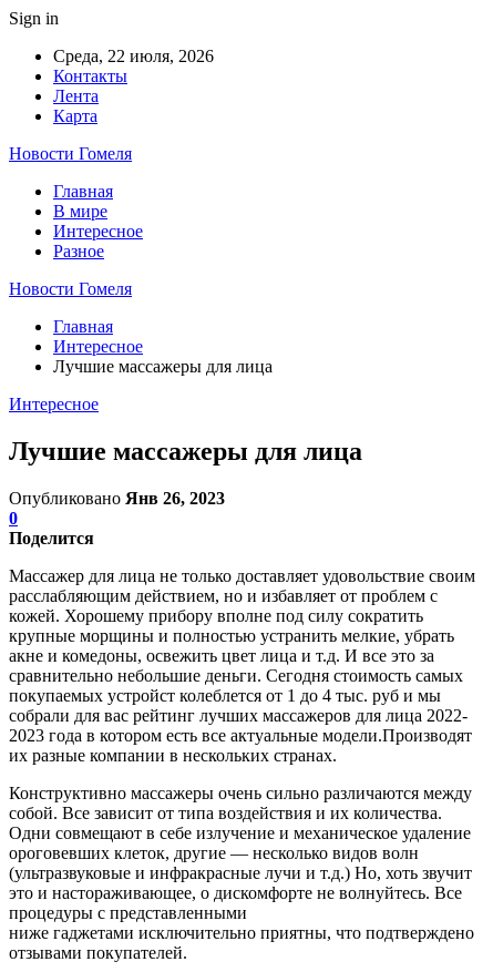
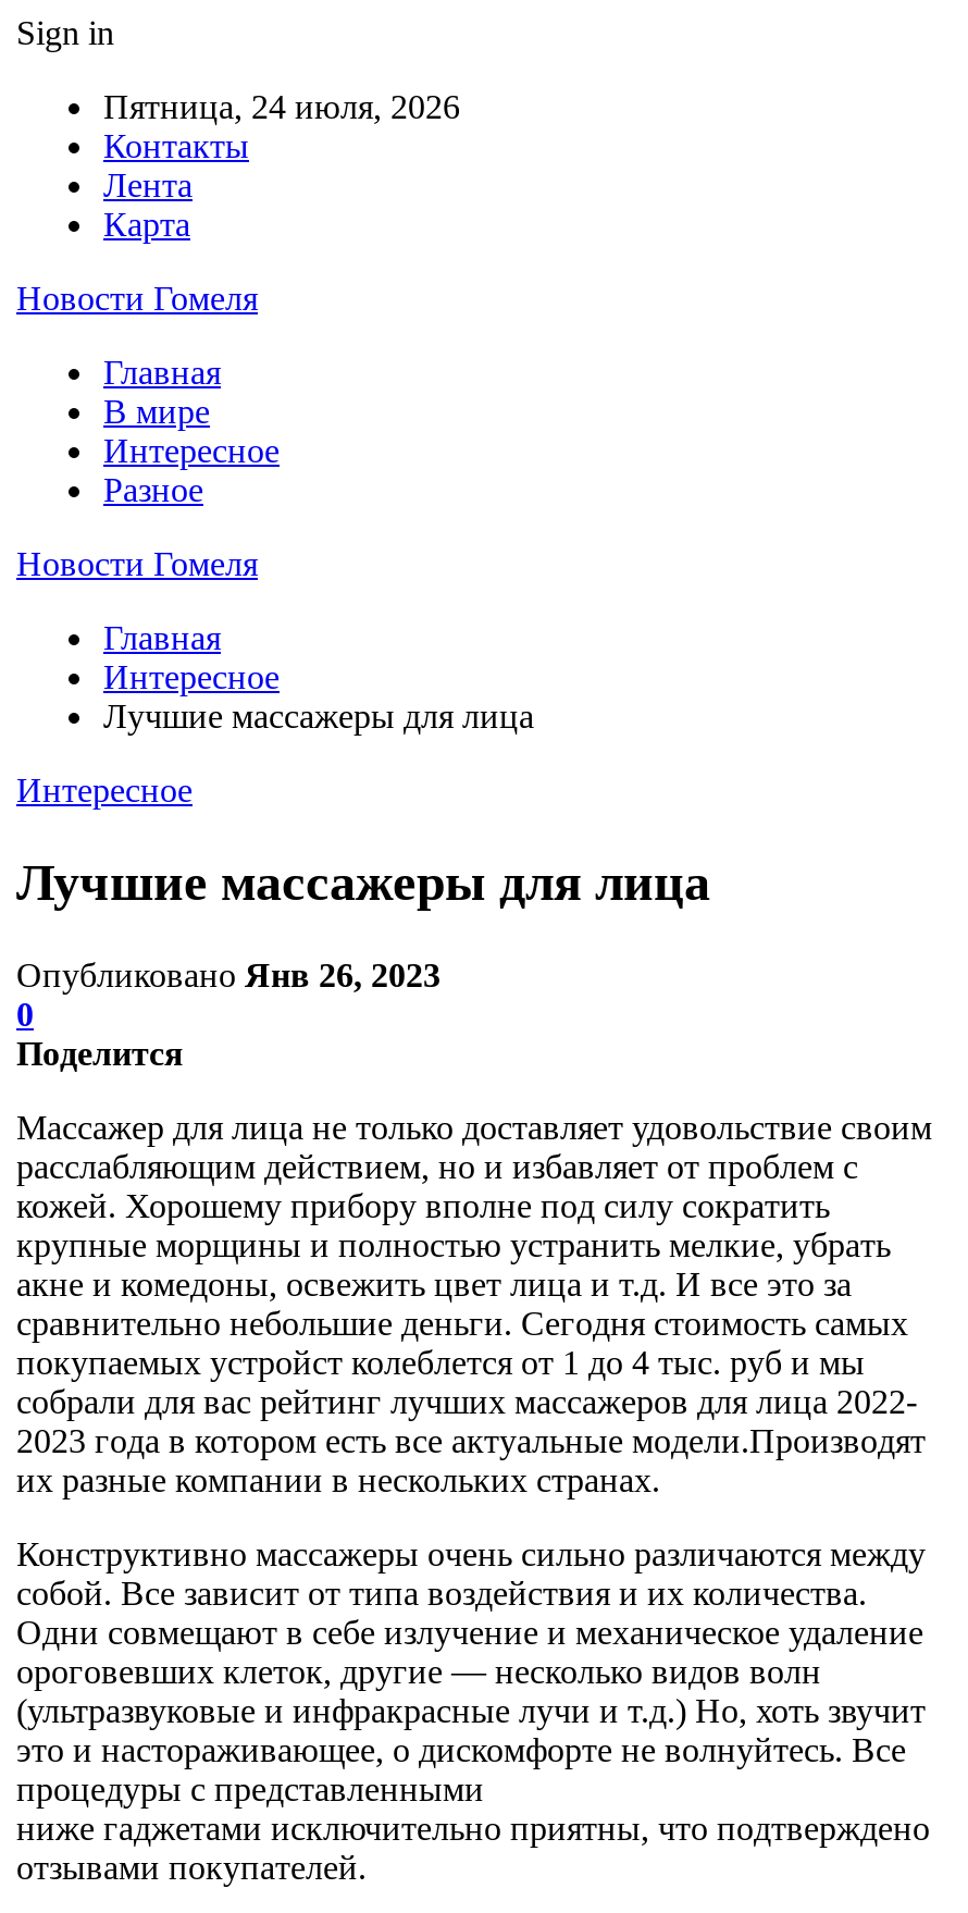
- Среда, 22 июля, 2026
+ Пятница, 24 июля, 2026
